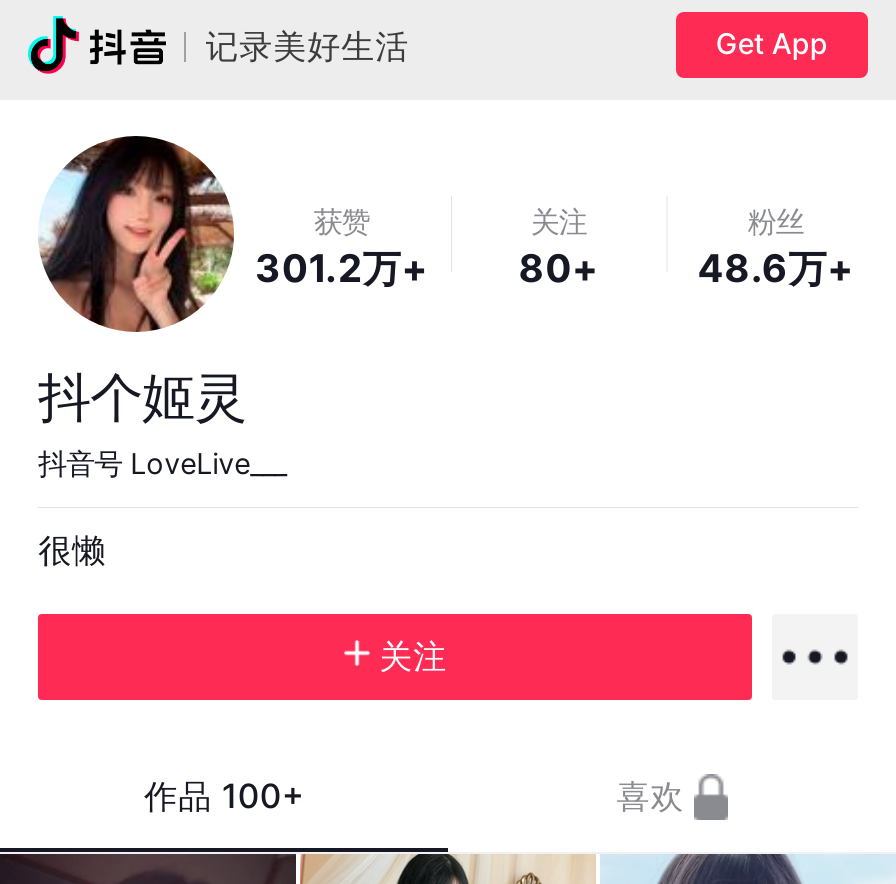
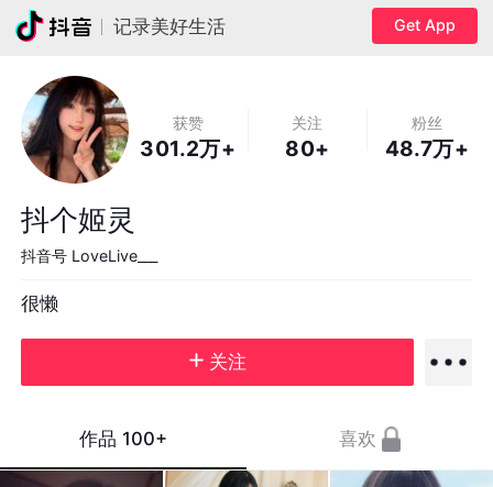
- 48.6万+
+ 48.7万+
